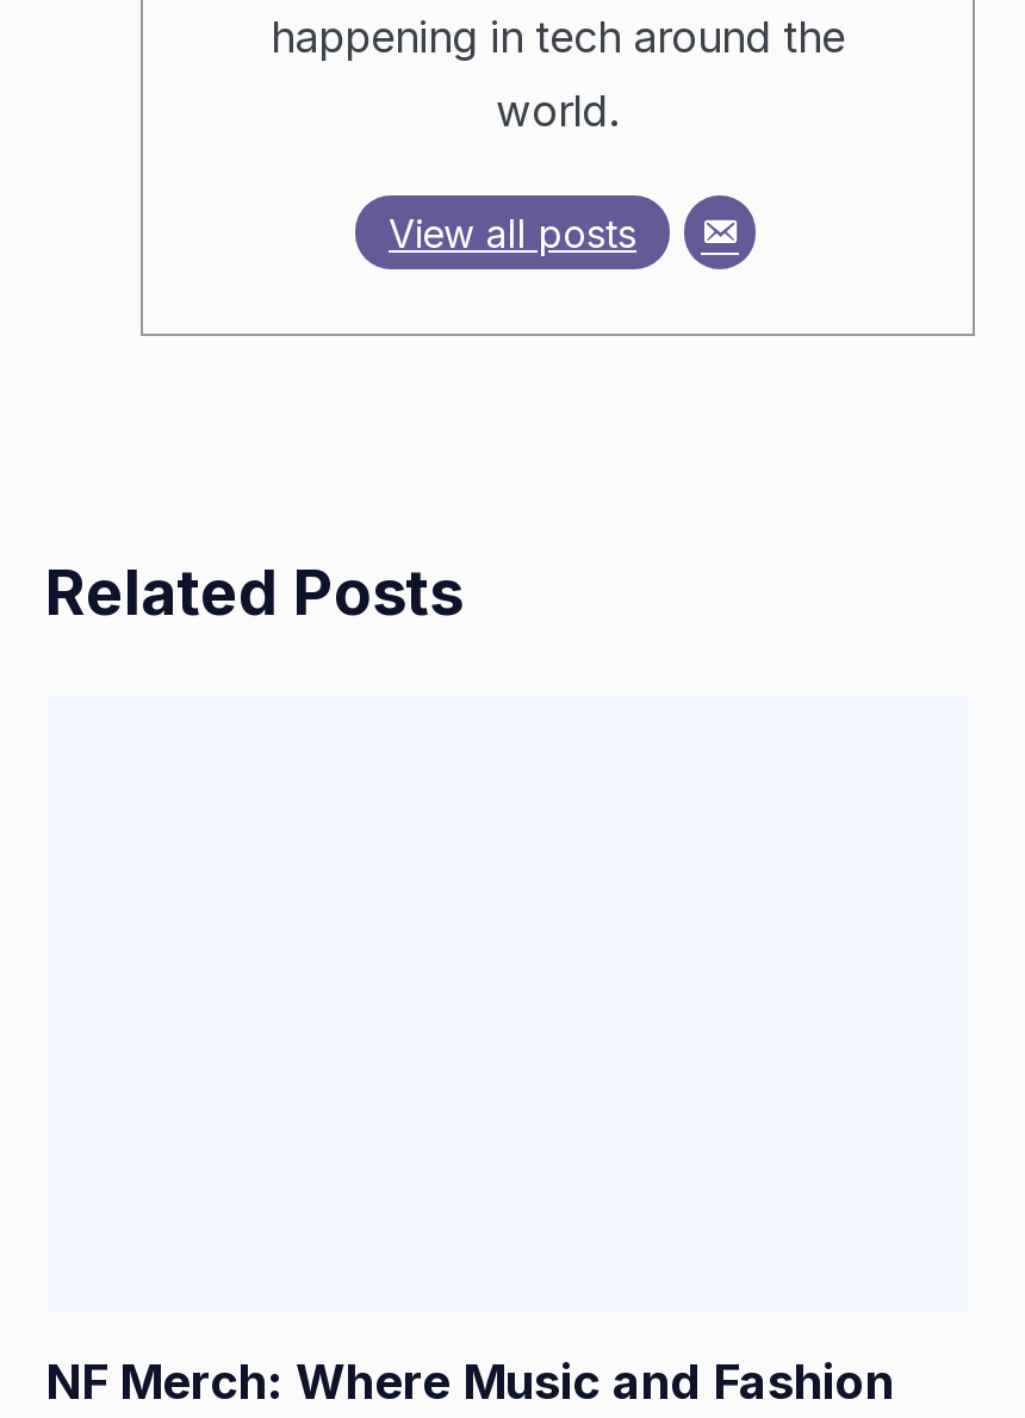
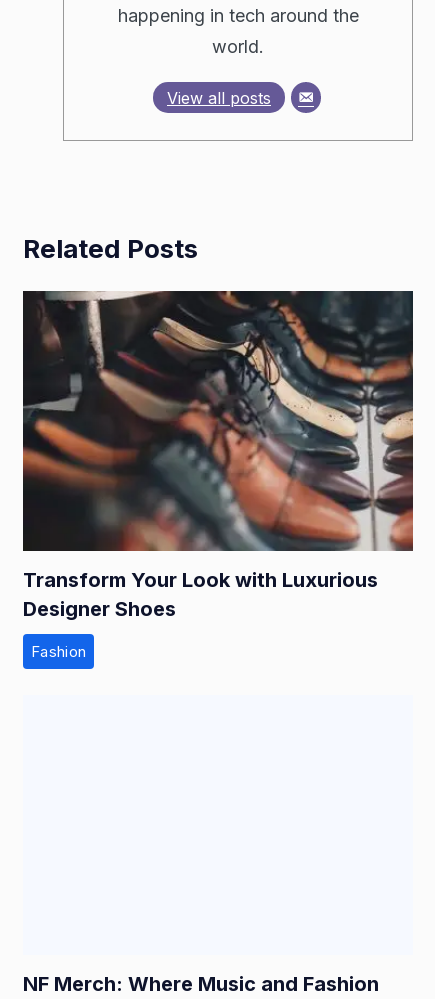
+ [image]
+ Transform Your Look with Luxurious
+ Designer Shoes
+ Fashion
